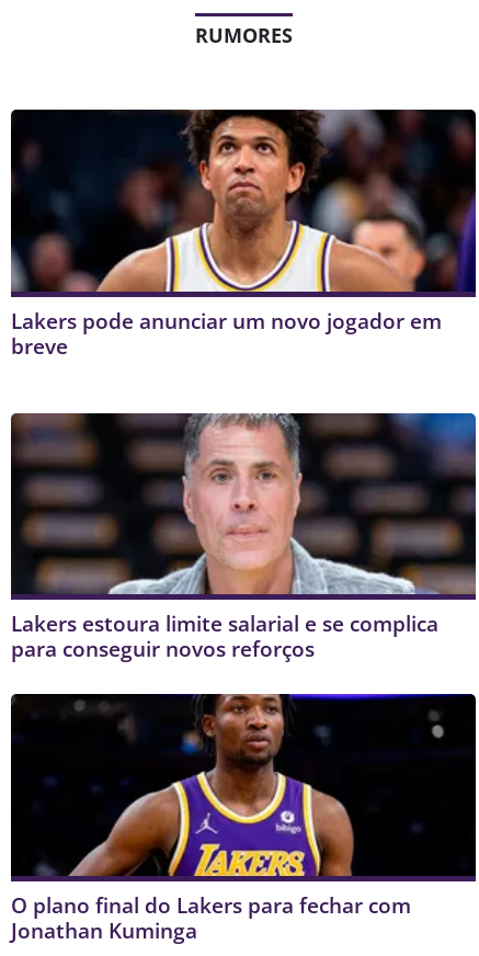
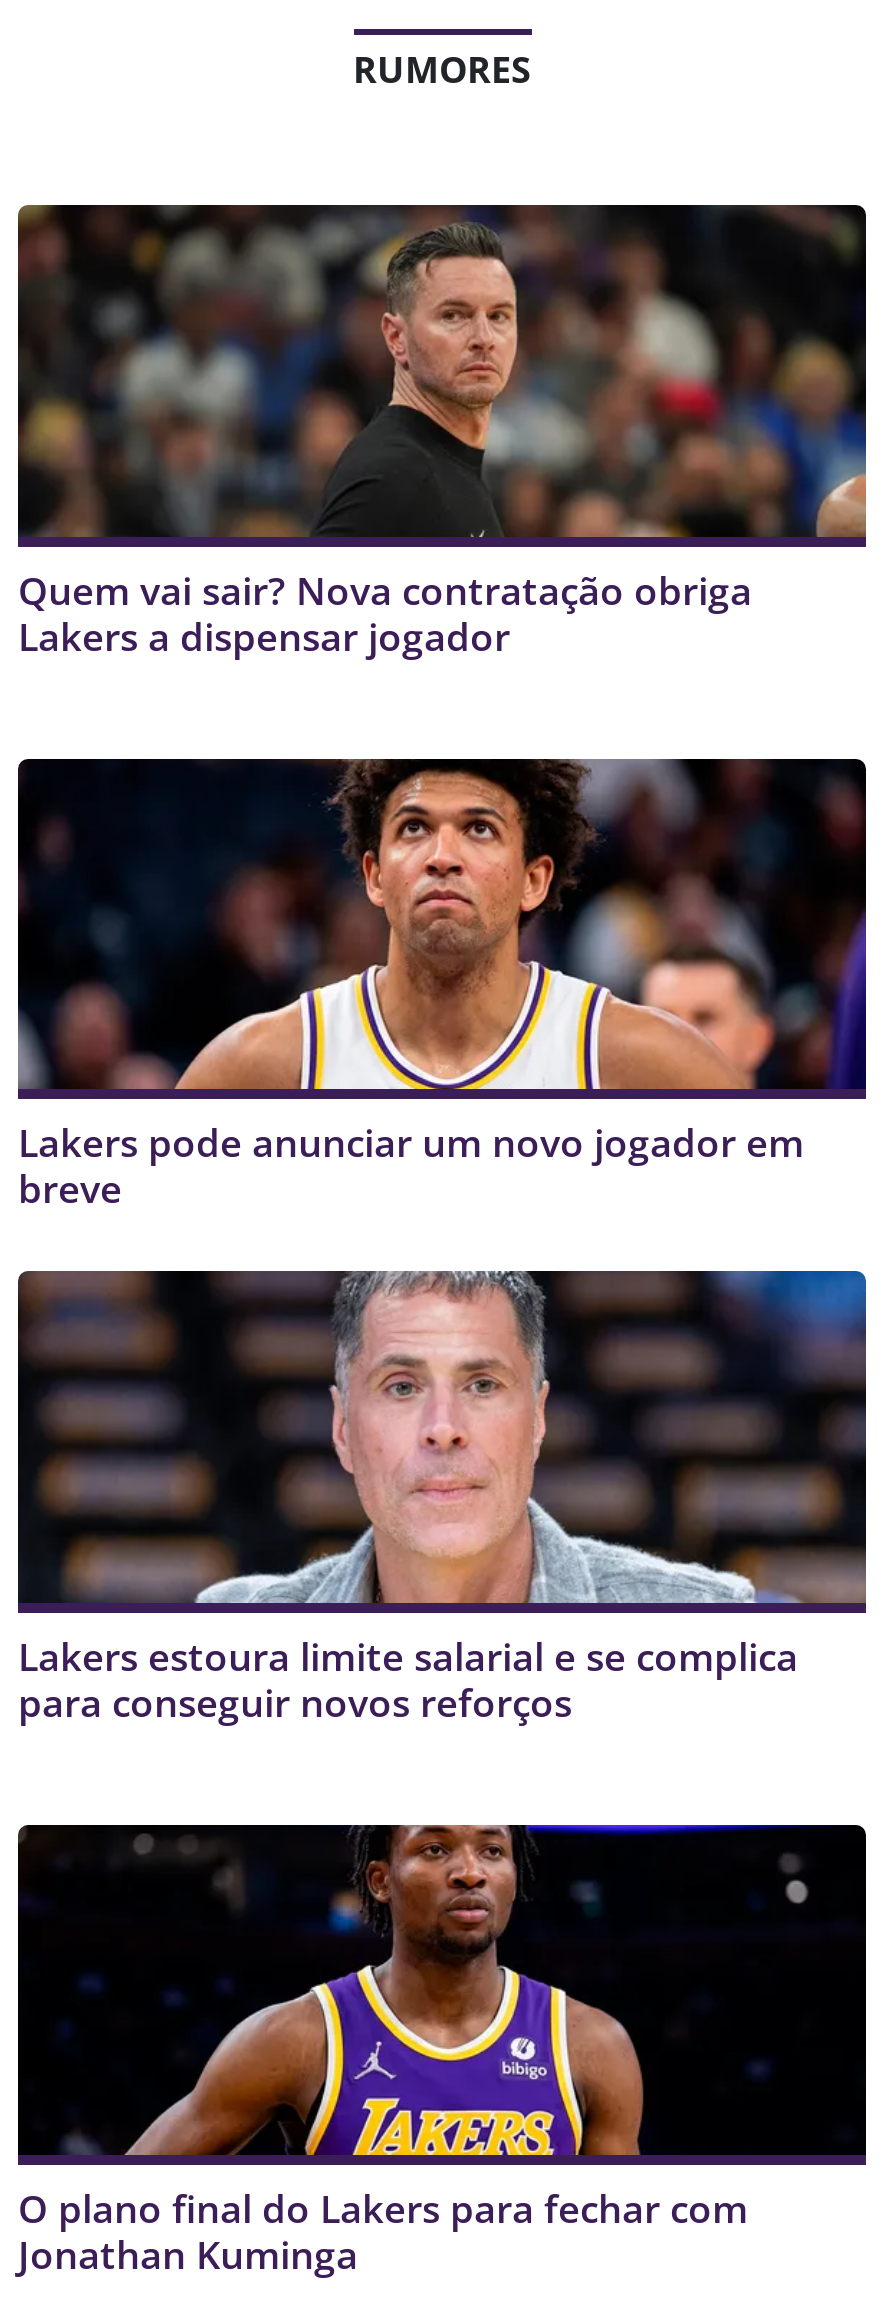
+ [image]
+ Quem vai sair? Nova contratação obriga
+ Lakers a dispensar jogador
